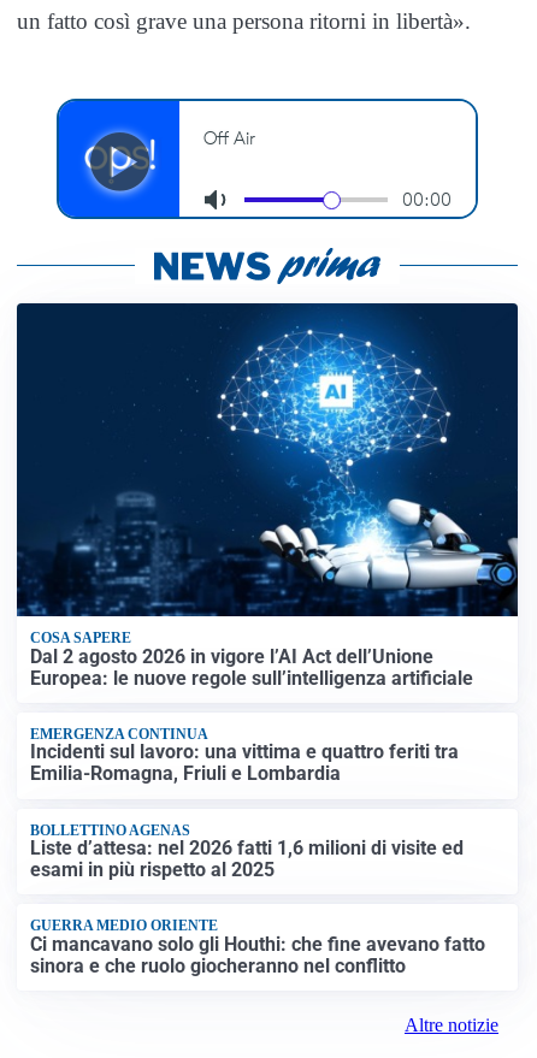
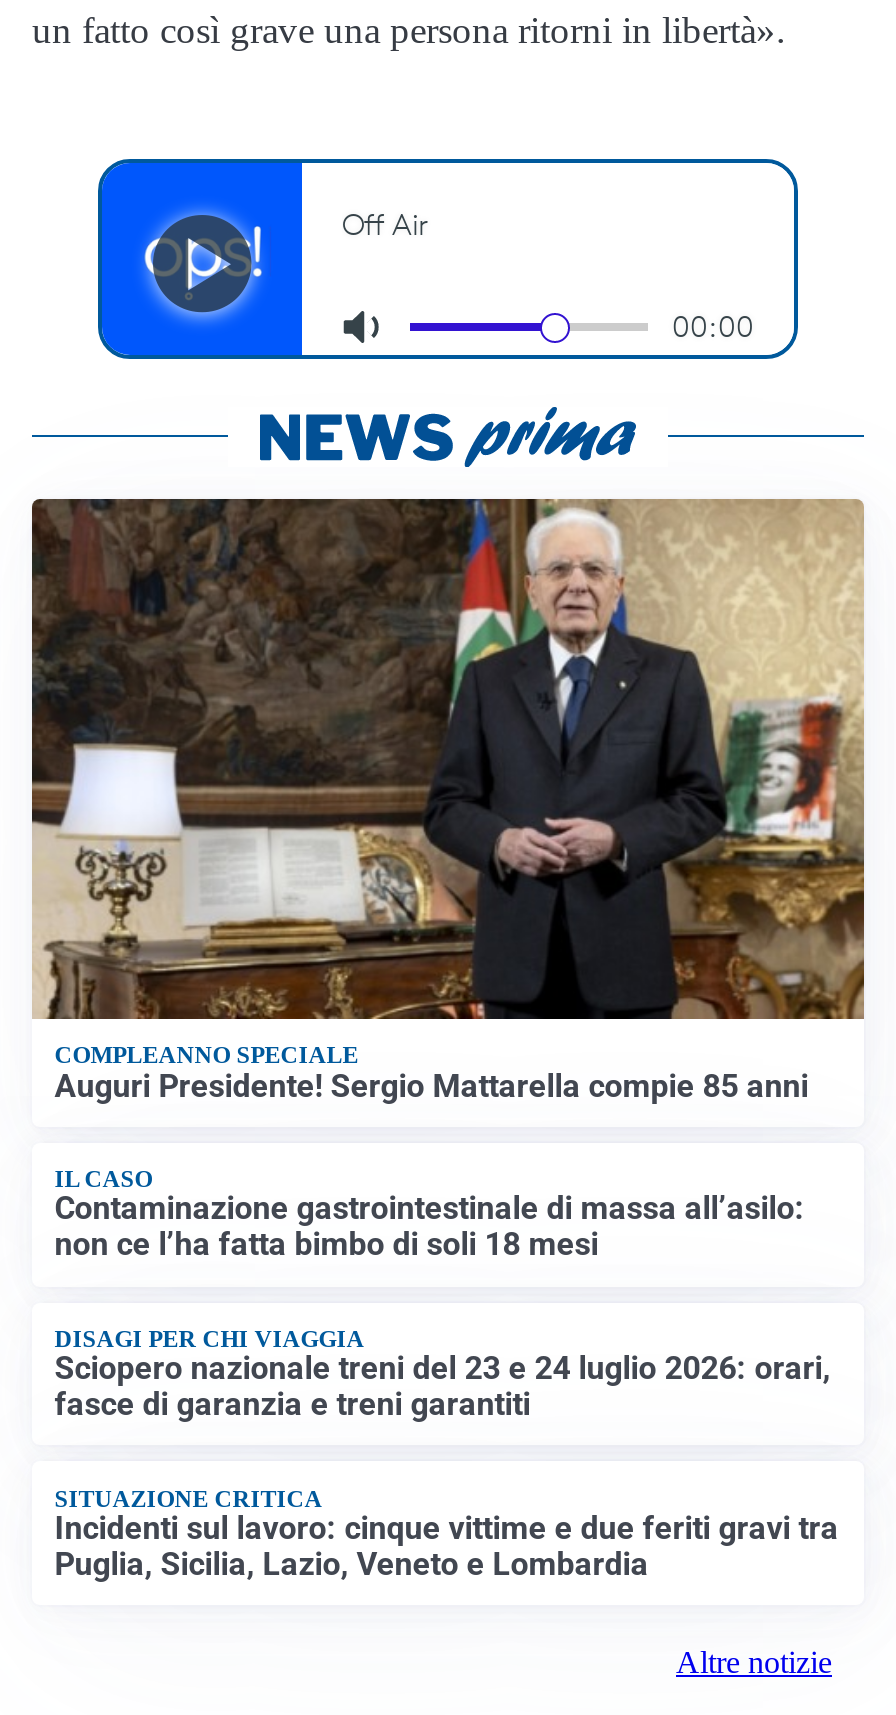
- [image]
- COSA SAPERE
- Dal 2 agosto 2026 in vigore l’AI Act dell’Unione
- Europea: le nuove regole sull’intelligenza artificiale
+ [image]
+ COMPLEANNO SPECIALE
+ Auguri Presidente! Sergio Mattarella compie 85 anni

- EMERGENZA CONTINUA
- Incidenti sul lavoro: una vittima e quattro feriti tra
- Emilia-Romagna, Friuli e Lombardia
+ IL CASO
+ Contaminazione gastrointestinale di massa all’asilo:
+ non ce l’ha fatta bimbo di soli 18 mesi

- BOLLETTINO AGENAS
- Liste d’attesa: nel 2026 fatti 1,6 milioni di visite ed
- esami in più rispetto al 2025
+ DISAGI PER CHI VIAGGIA
+ Sciopero nazionale treni del 23 e 24 luglio 2026: orari,
+ fasce di garanzia e treni garantiti

- GUERRA MEDIO ORIENTE
- Ci mancavano solo gli Houthi: che fine avevano fatto
- sinora e che ruolo giocheranno nel conflitto
+ SITUAZIONE CRITICA
+ Incidenti sul lavoro: cinque vittime e due feriti gravi tra
+ Puglia, Sicilia, Lazio, Veneto e Lombardia
